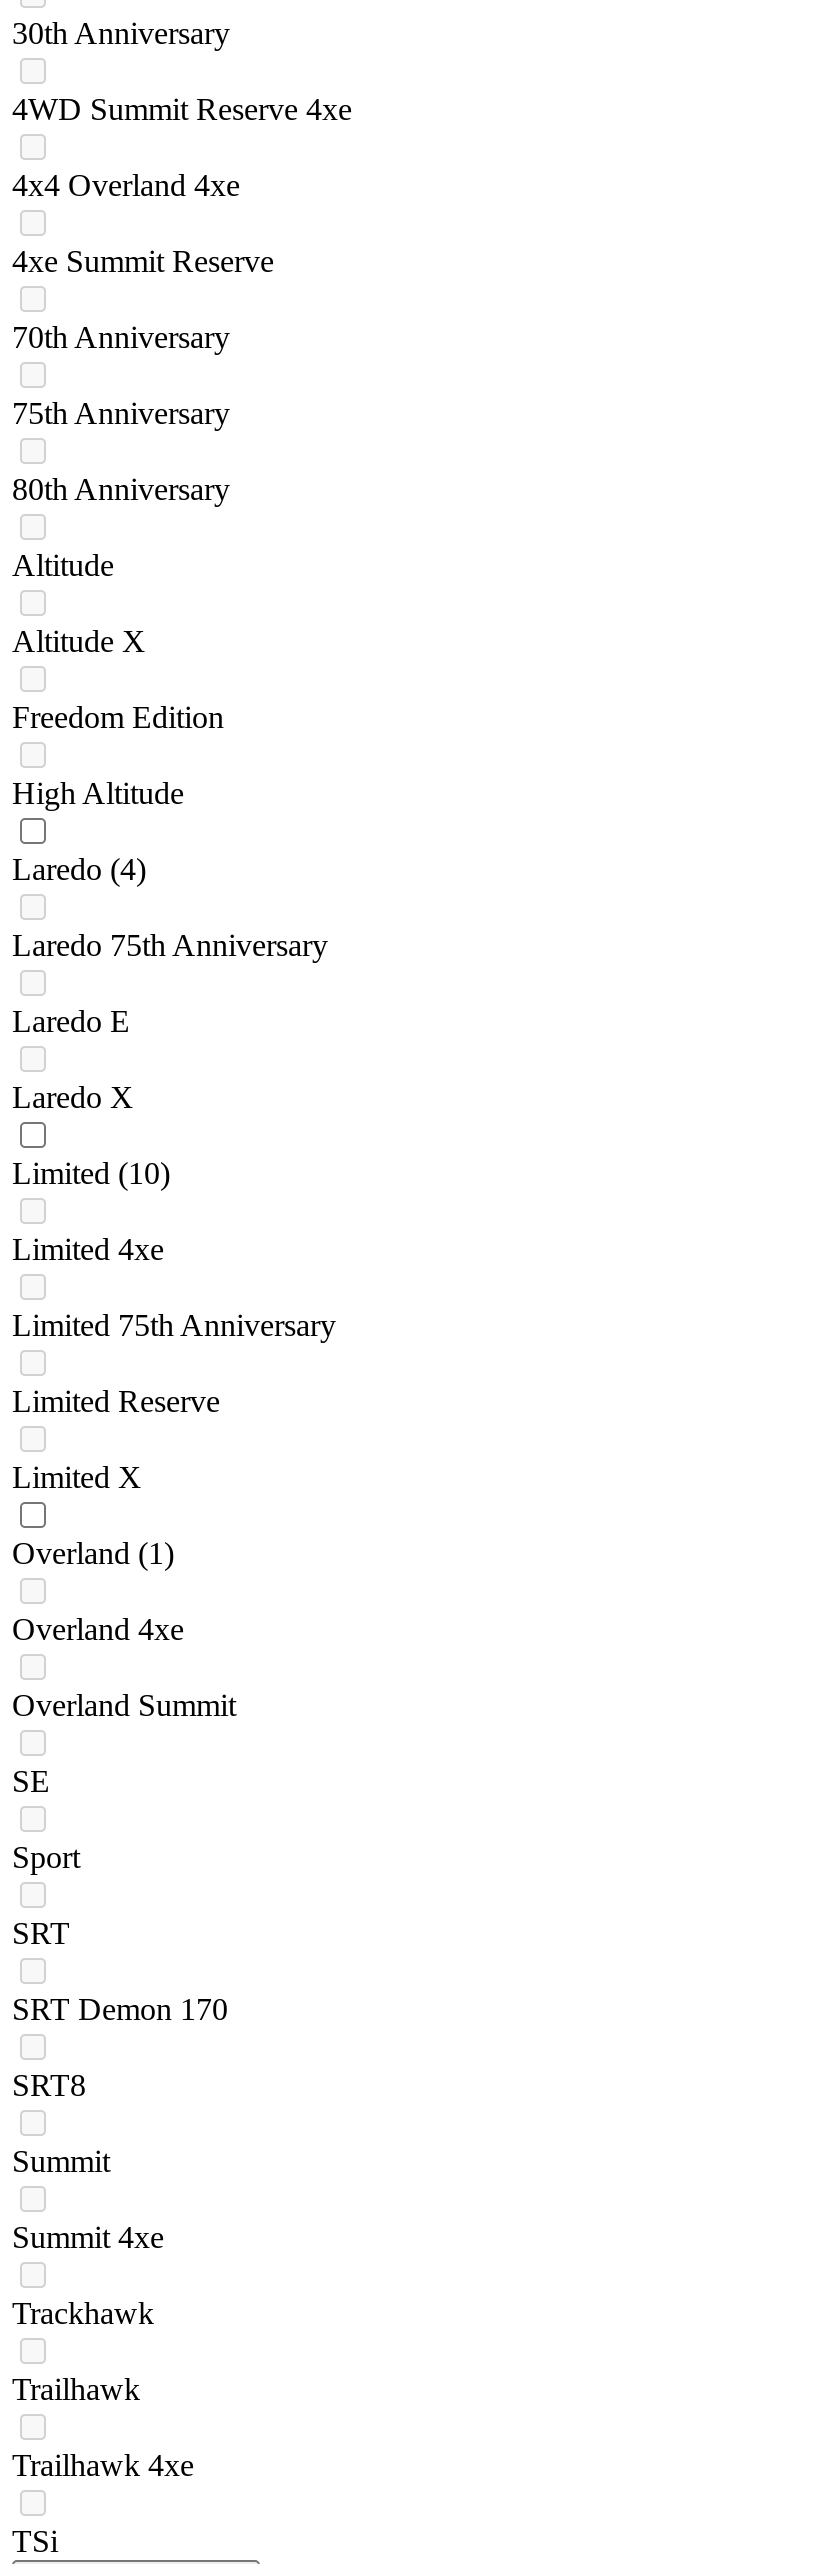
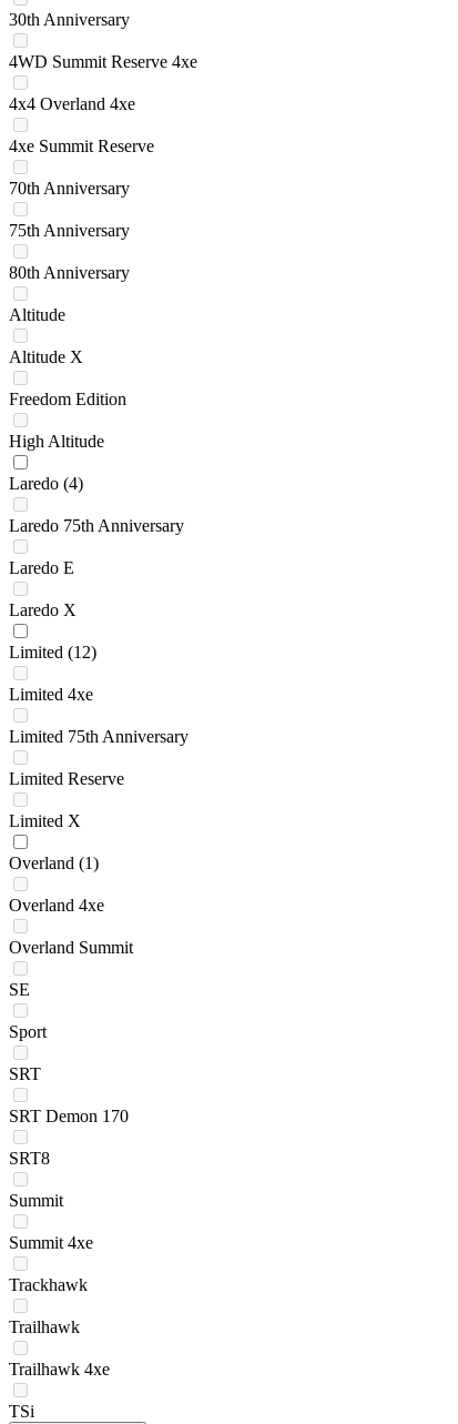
- Limited (10)
+ Limited (12)
